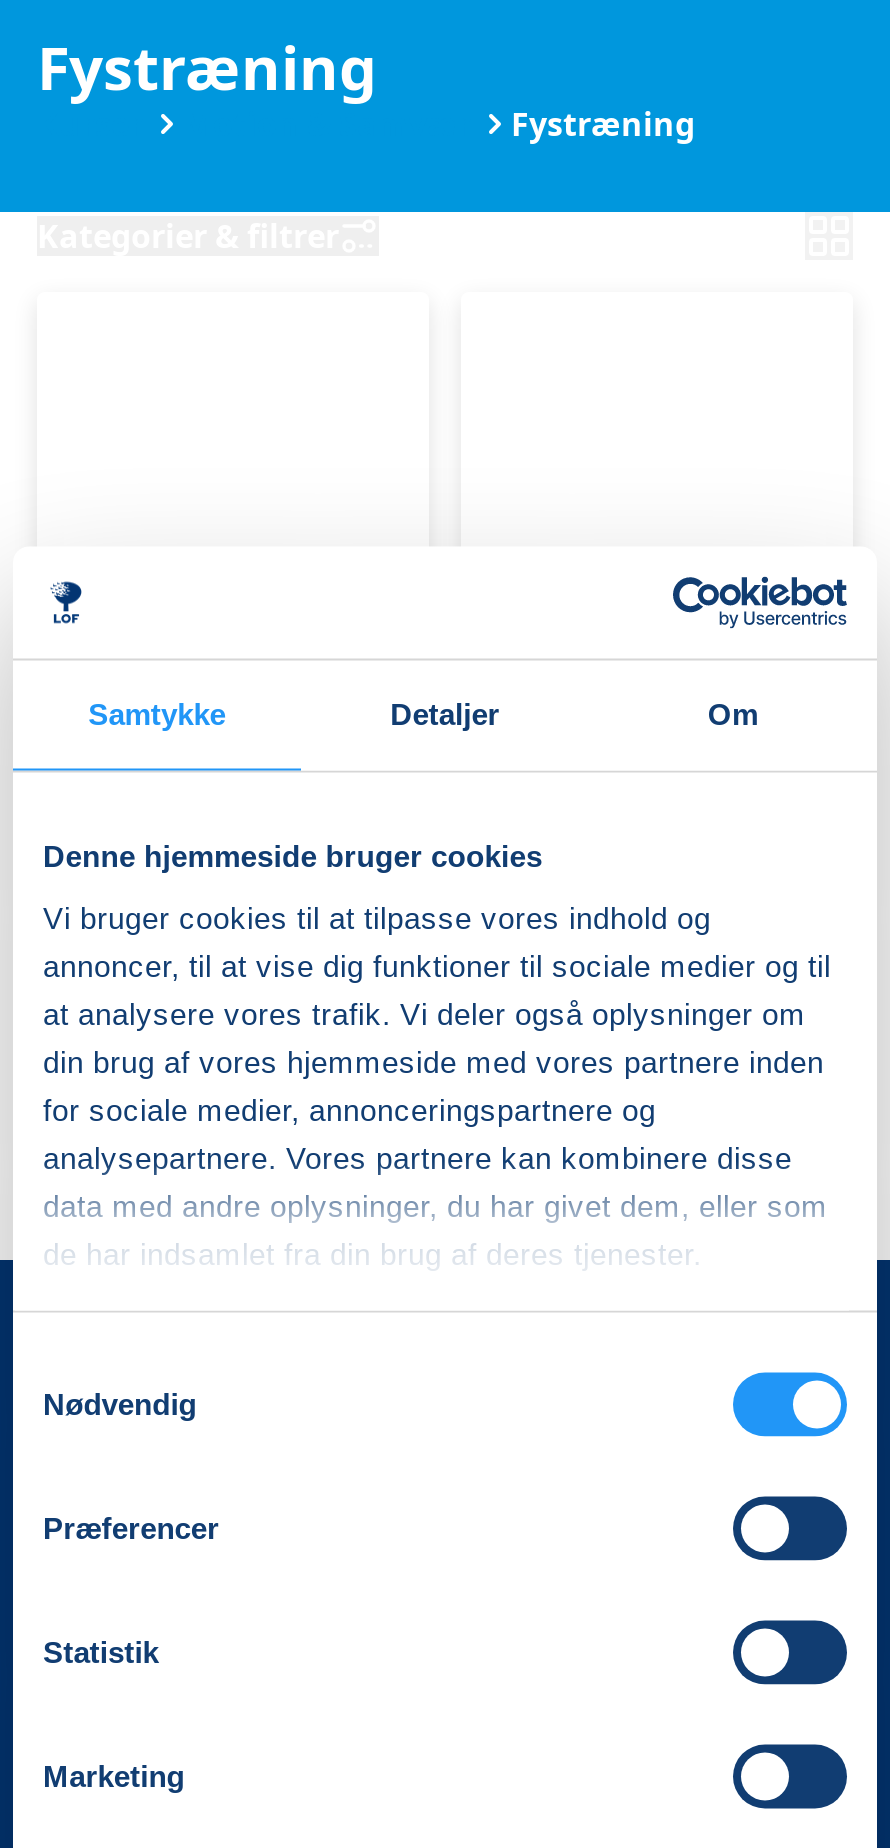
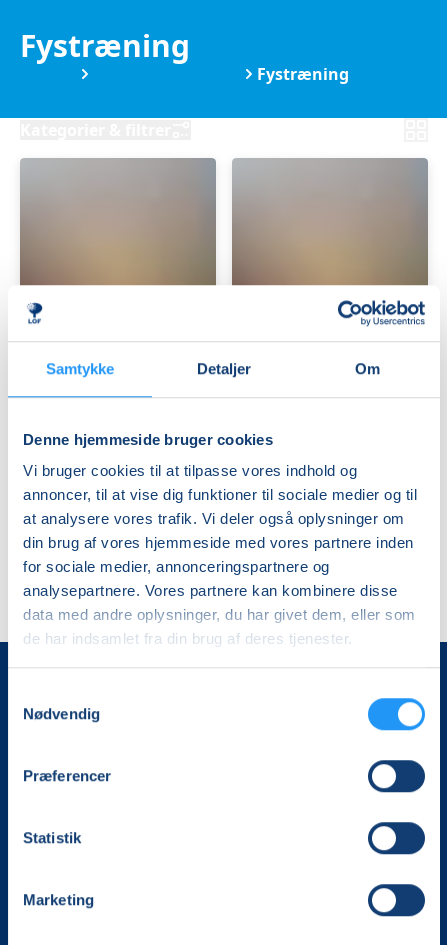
+ [image]

+ [image]
